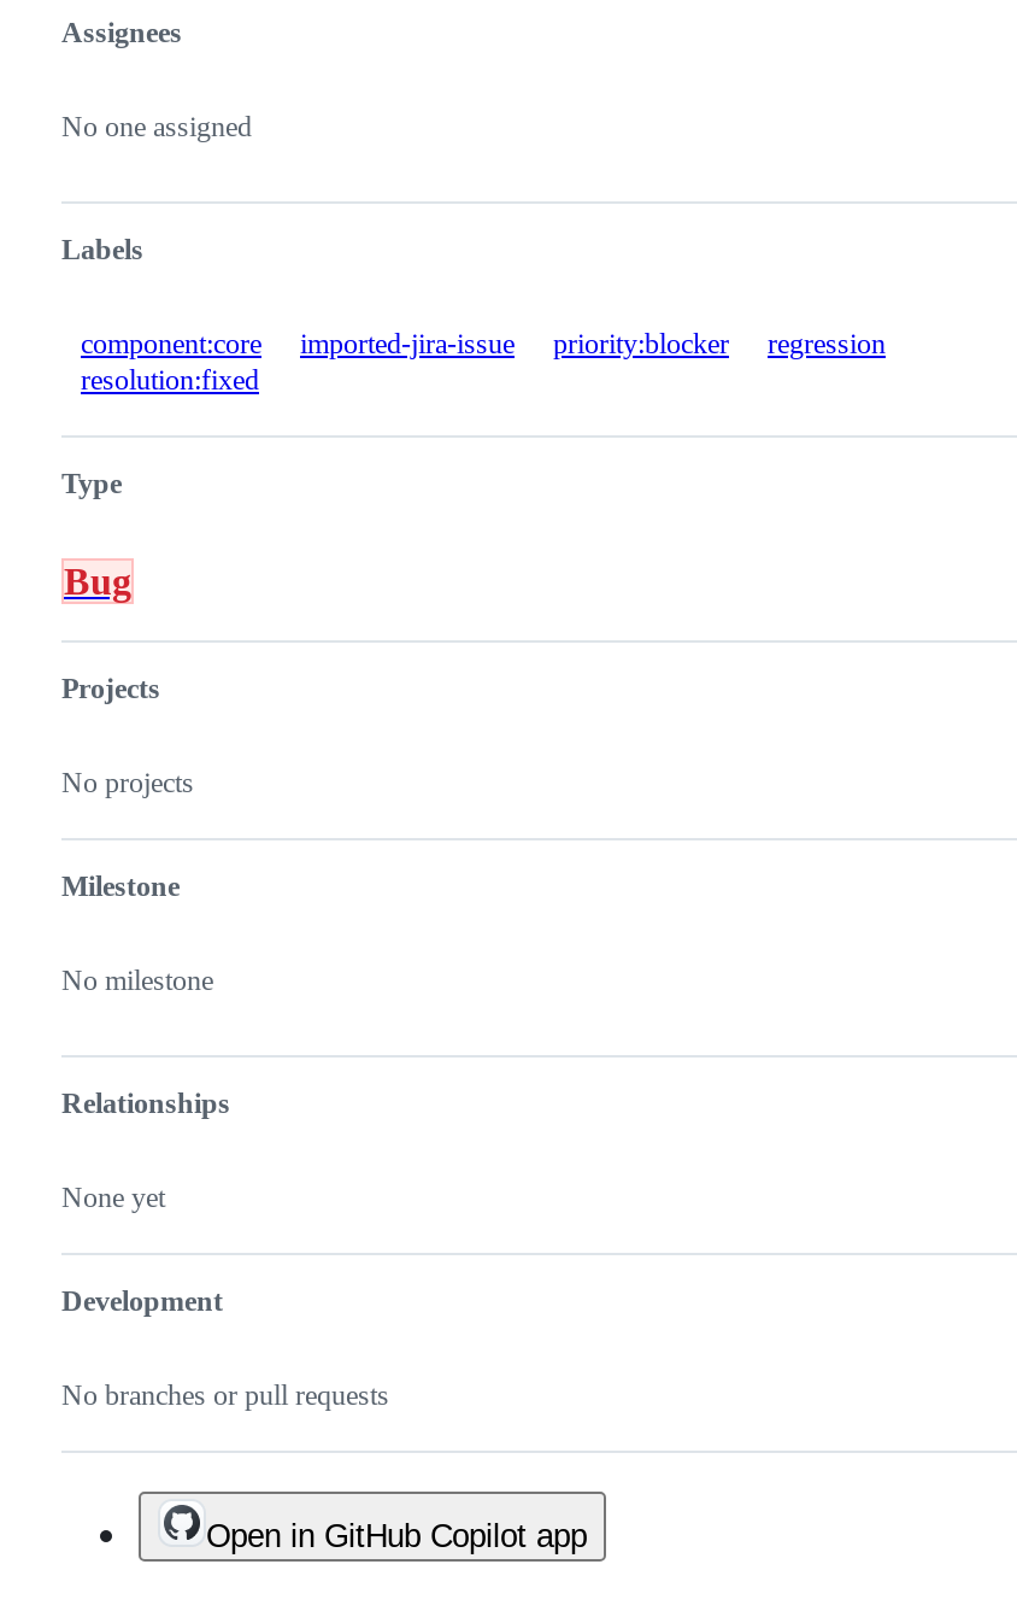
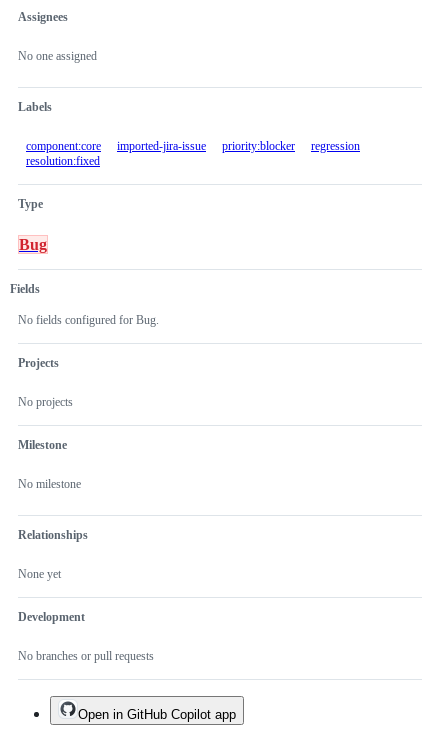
+ Fields
+ No fields configured for Bug.
